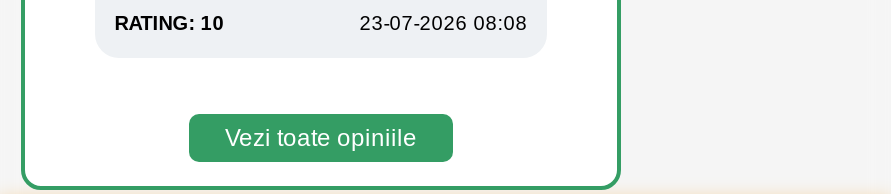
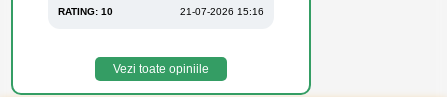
- 23-07-2026 08:08
+ 21-07-2026 15:16
